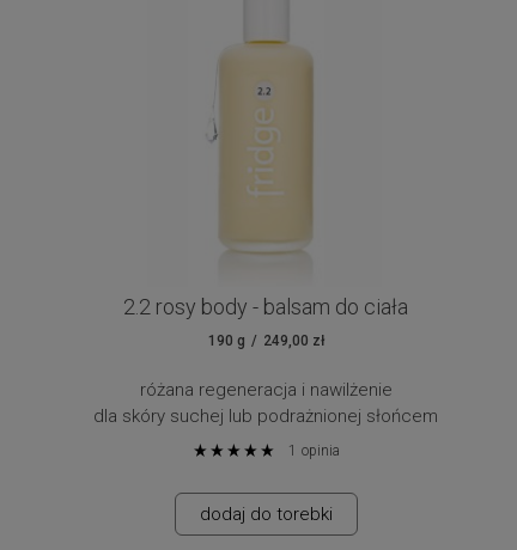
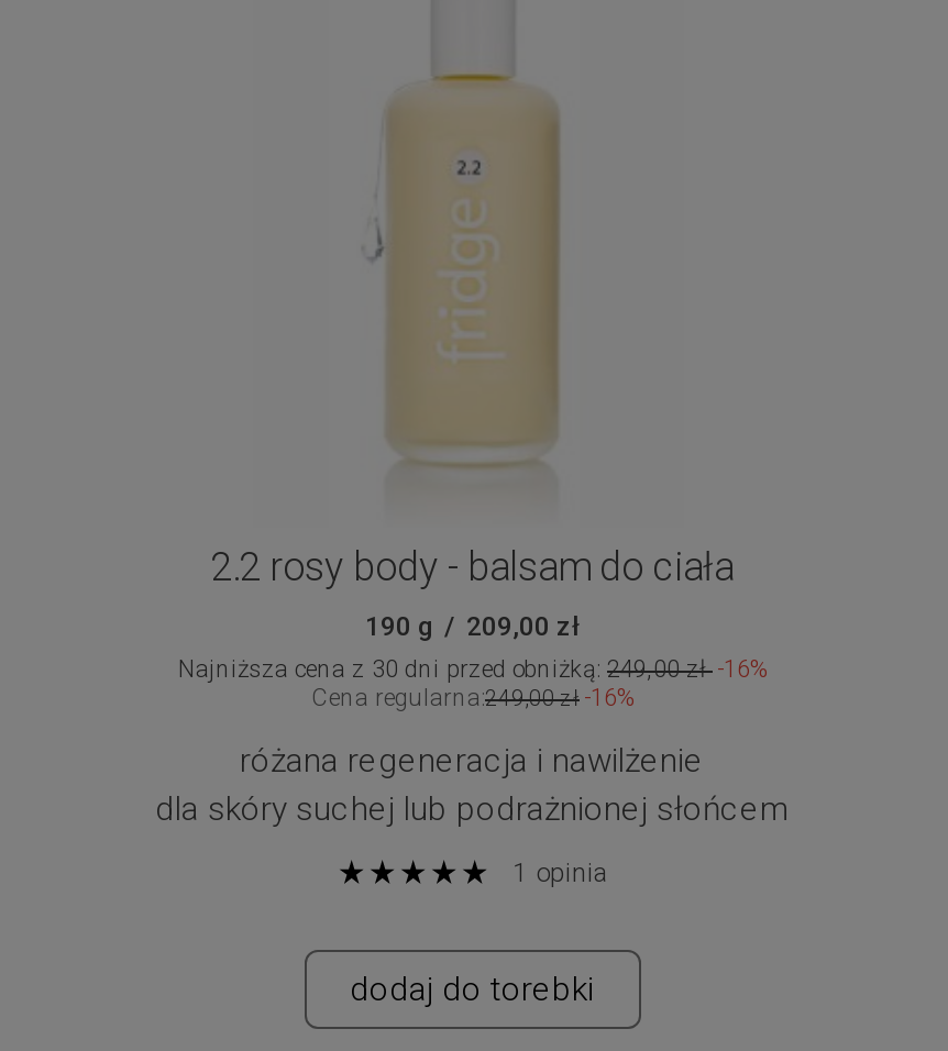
- 249,00 zł
+ 209,00 zł
+ Najniższa cena z 30 dni przed obniżką: 249,00 zł -16%
+ Cena regularna:249,00 zł -16%
